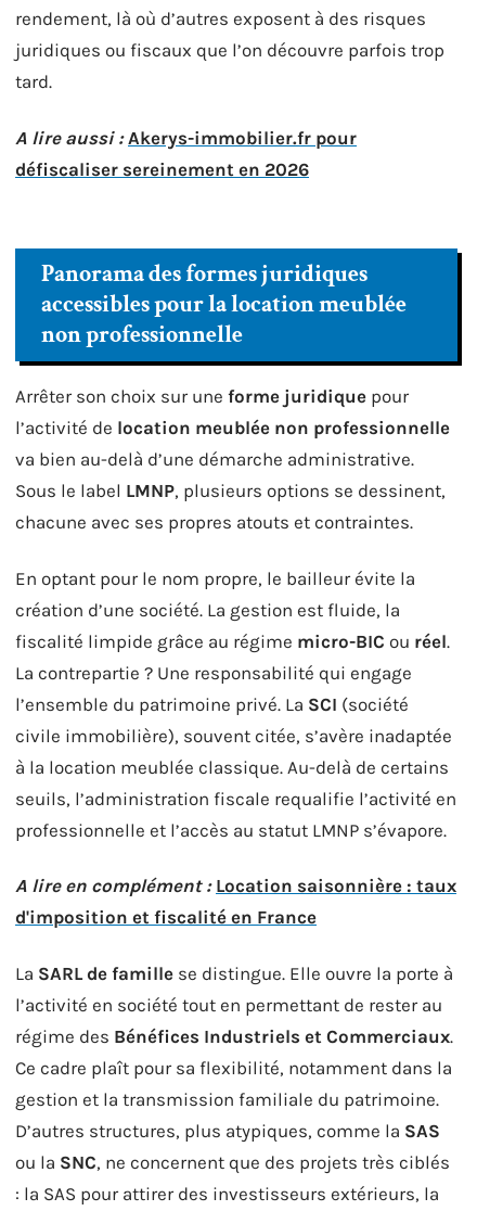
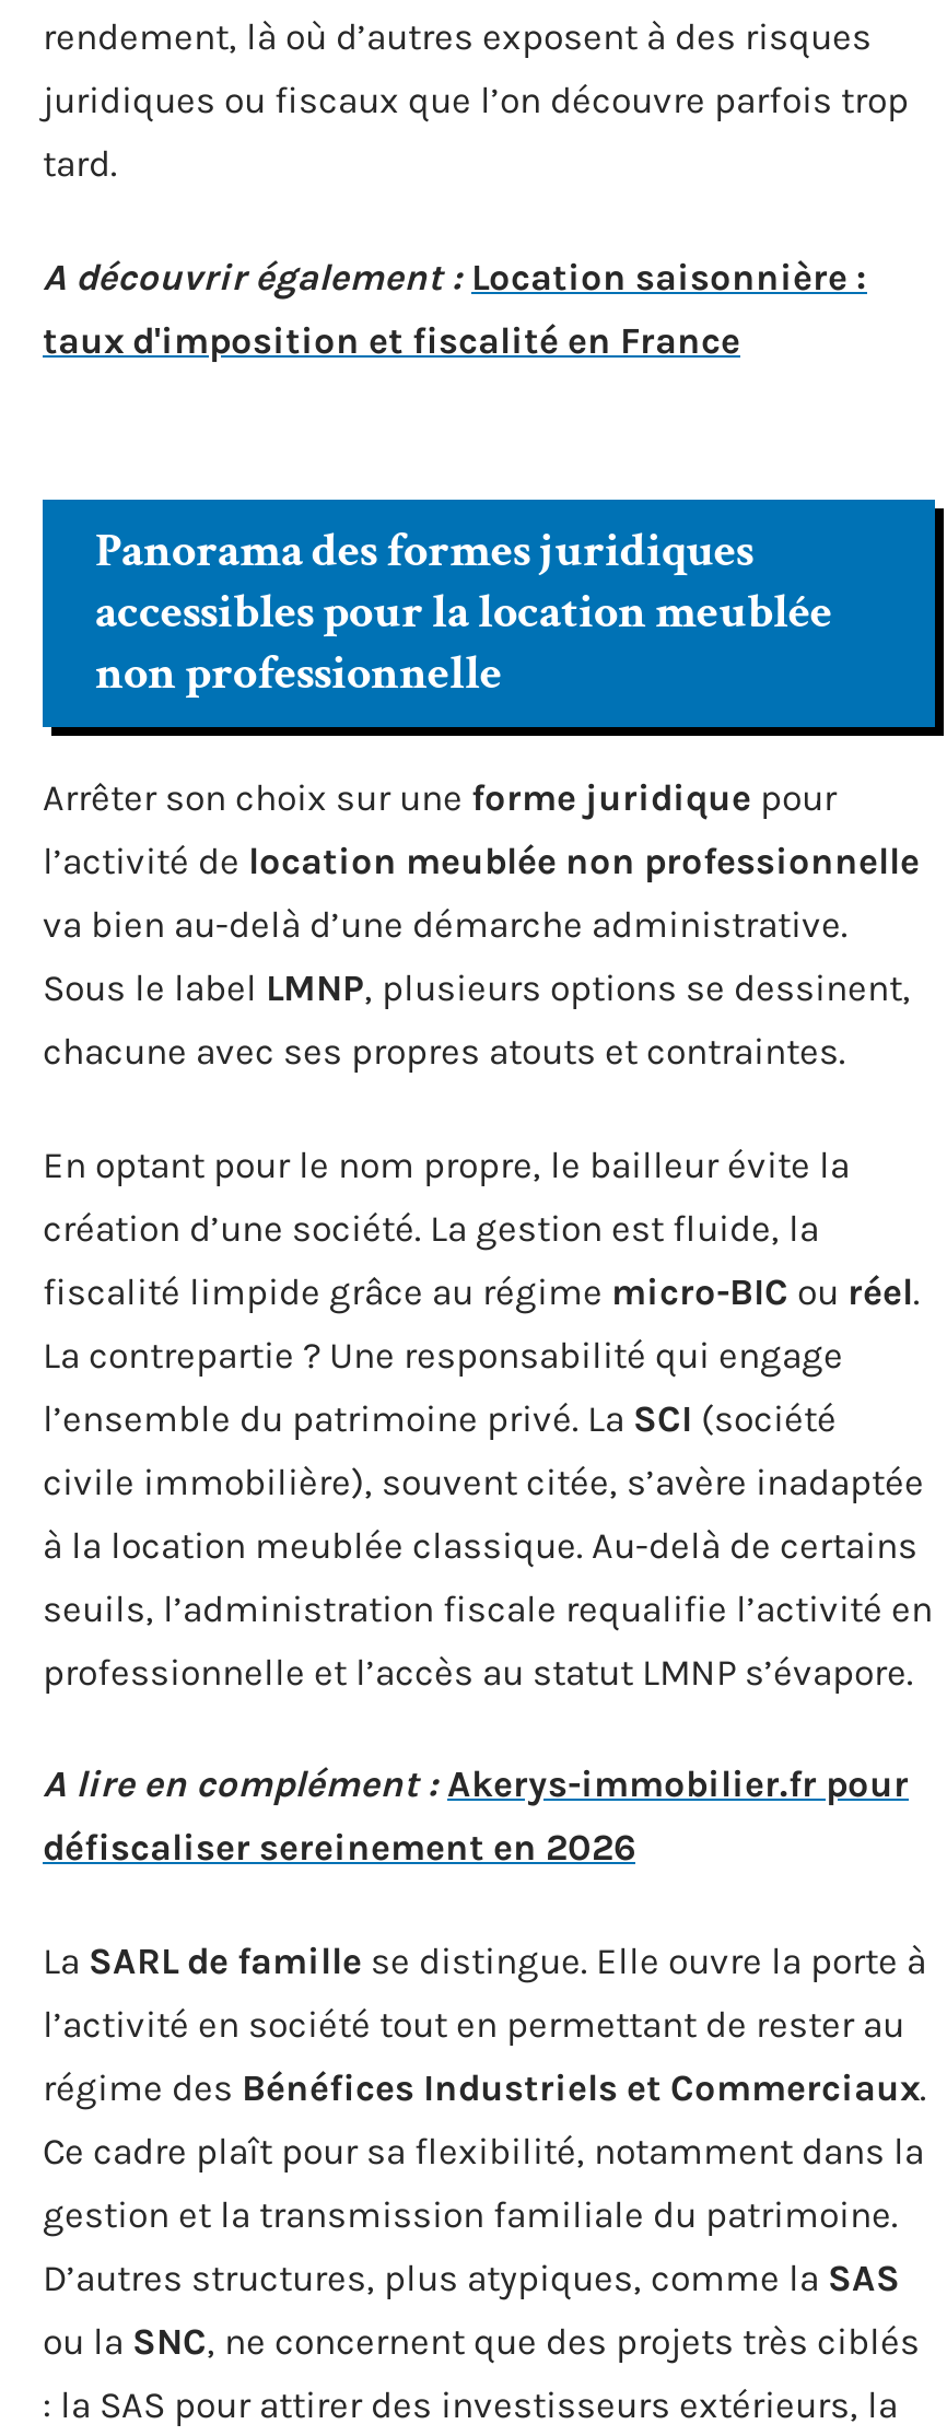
- A lire aussi : Akerys-immobilier.fr pour
+ A découvrir également : Location saisonnière :
+ taux d'imposition et fiscalité en France

moved down: défiscaliser sereinement en 2026

- A lire en complément : Location saisonnière : taux
- d'imposition et fiscalité en France
+ A lire en complément : Akerys-immobilier.fr pour
